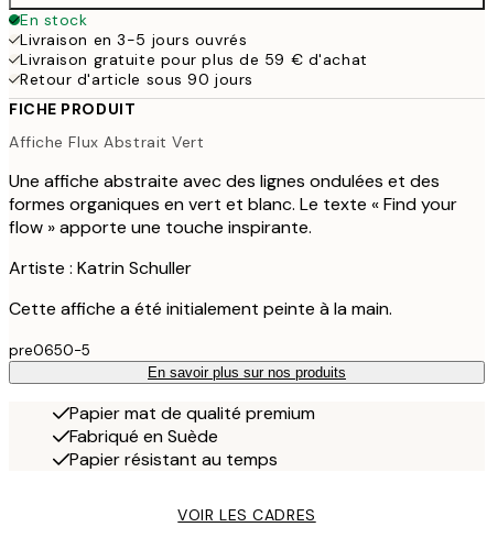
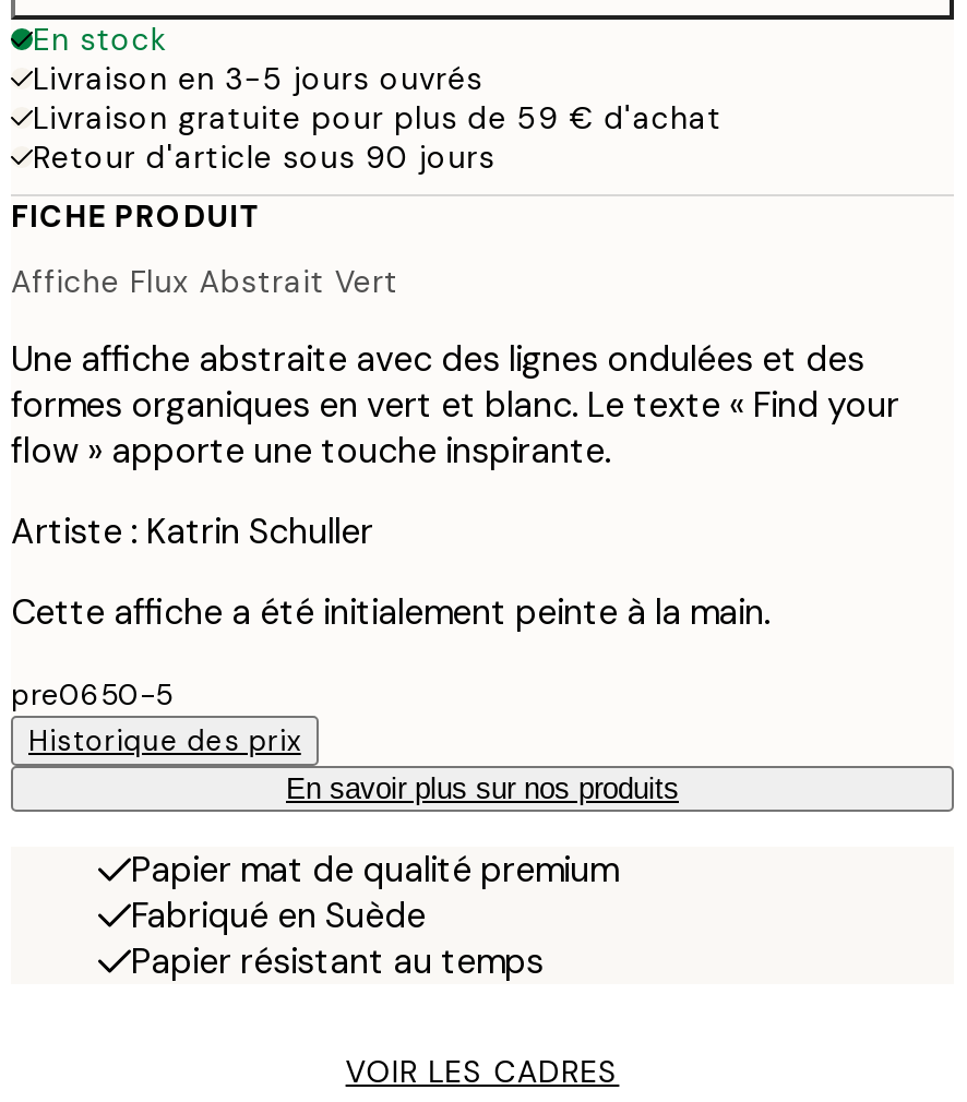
+ Historique des prix
